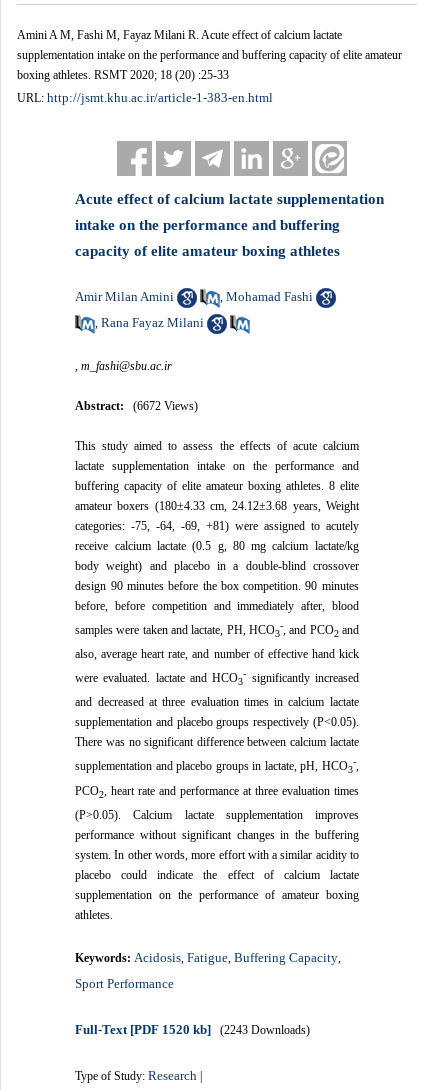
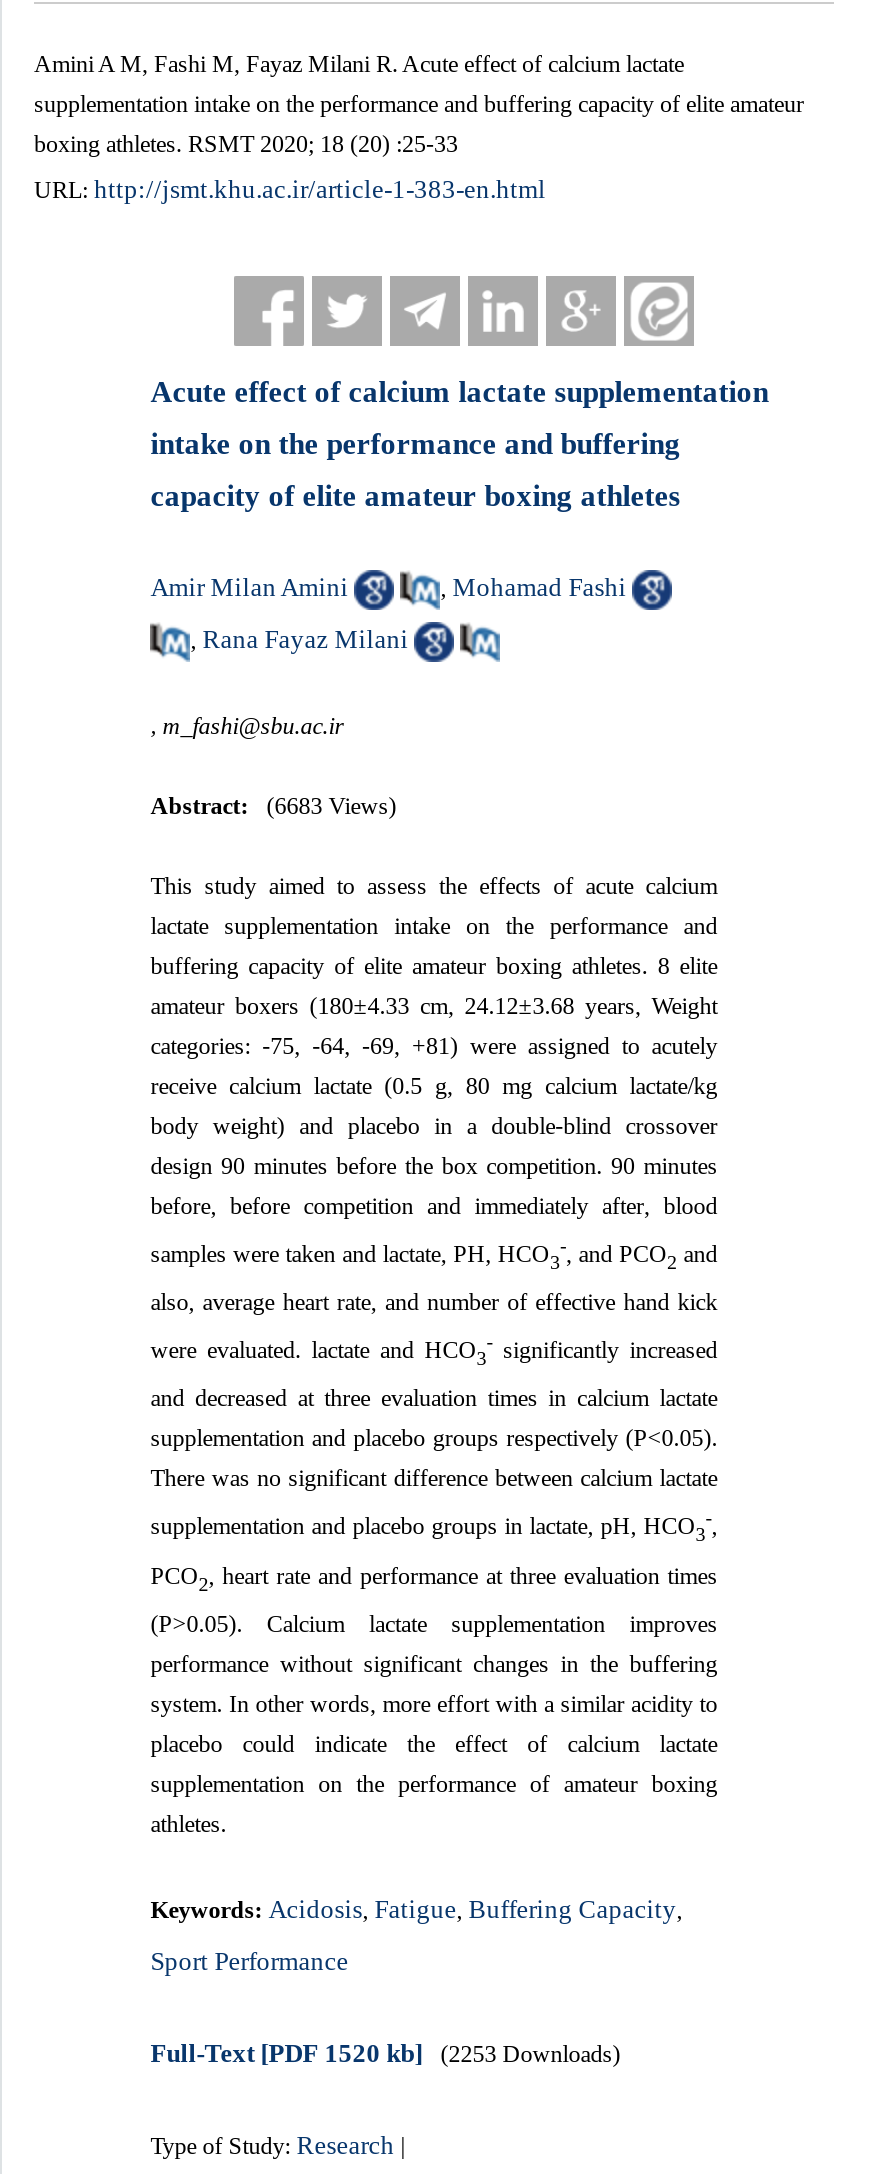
- Abstract: (6672 Views)
+ Abstract: (6683 Views)

- Full-Text [PDF 1520 kb] (2243 Downloads)
+ Full-Text [PDF 1520 kb] (2253 Downloads)
